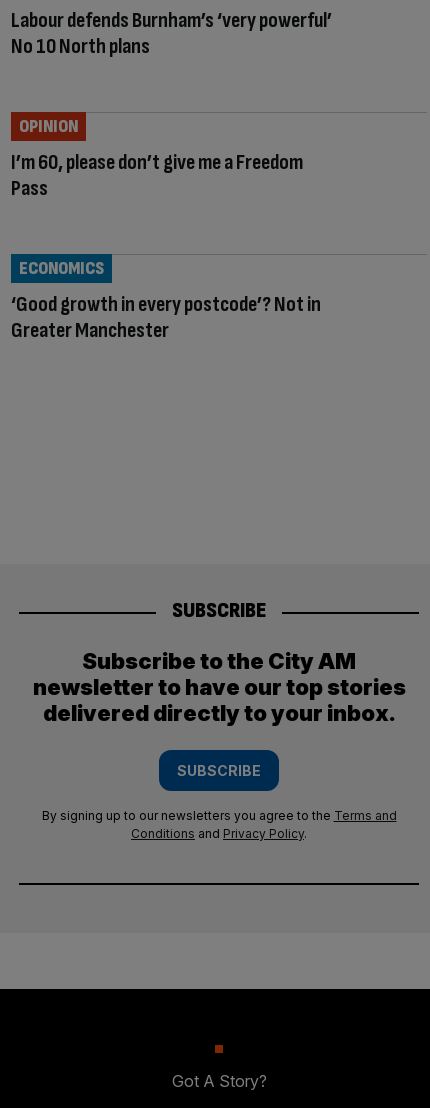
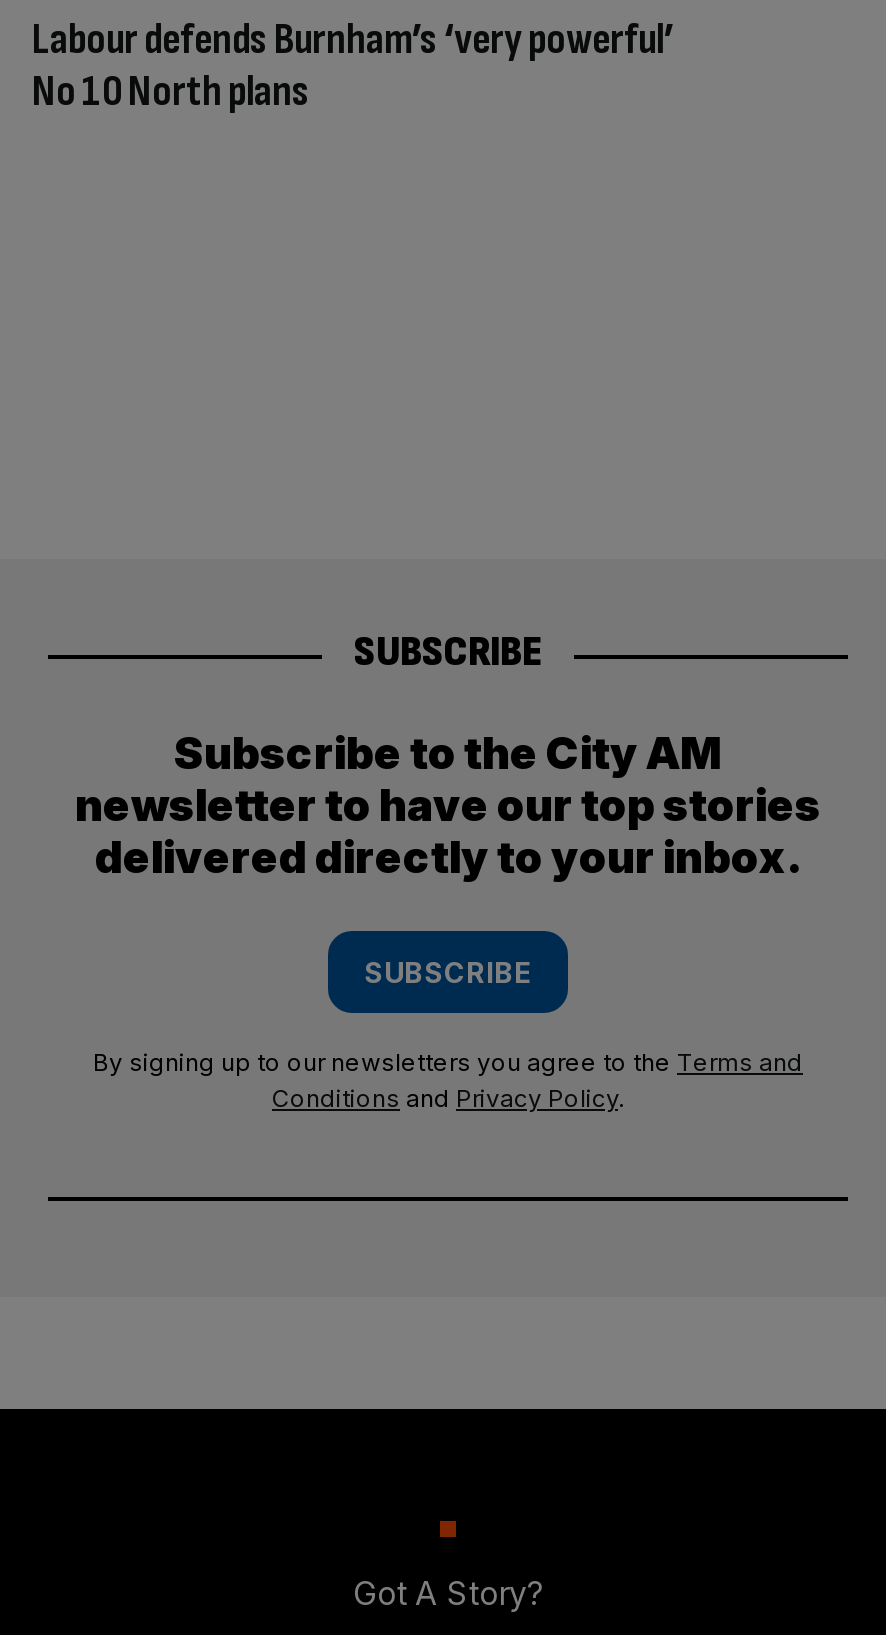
- OPINION

- I’m 60, please don’t give me a Freedom
- Pass

- ECONOMICS

- ‘Good growth in every postcode’? Not in
- Greater Manchester
